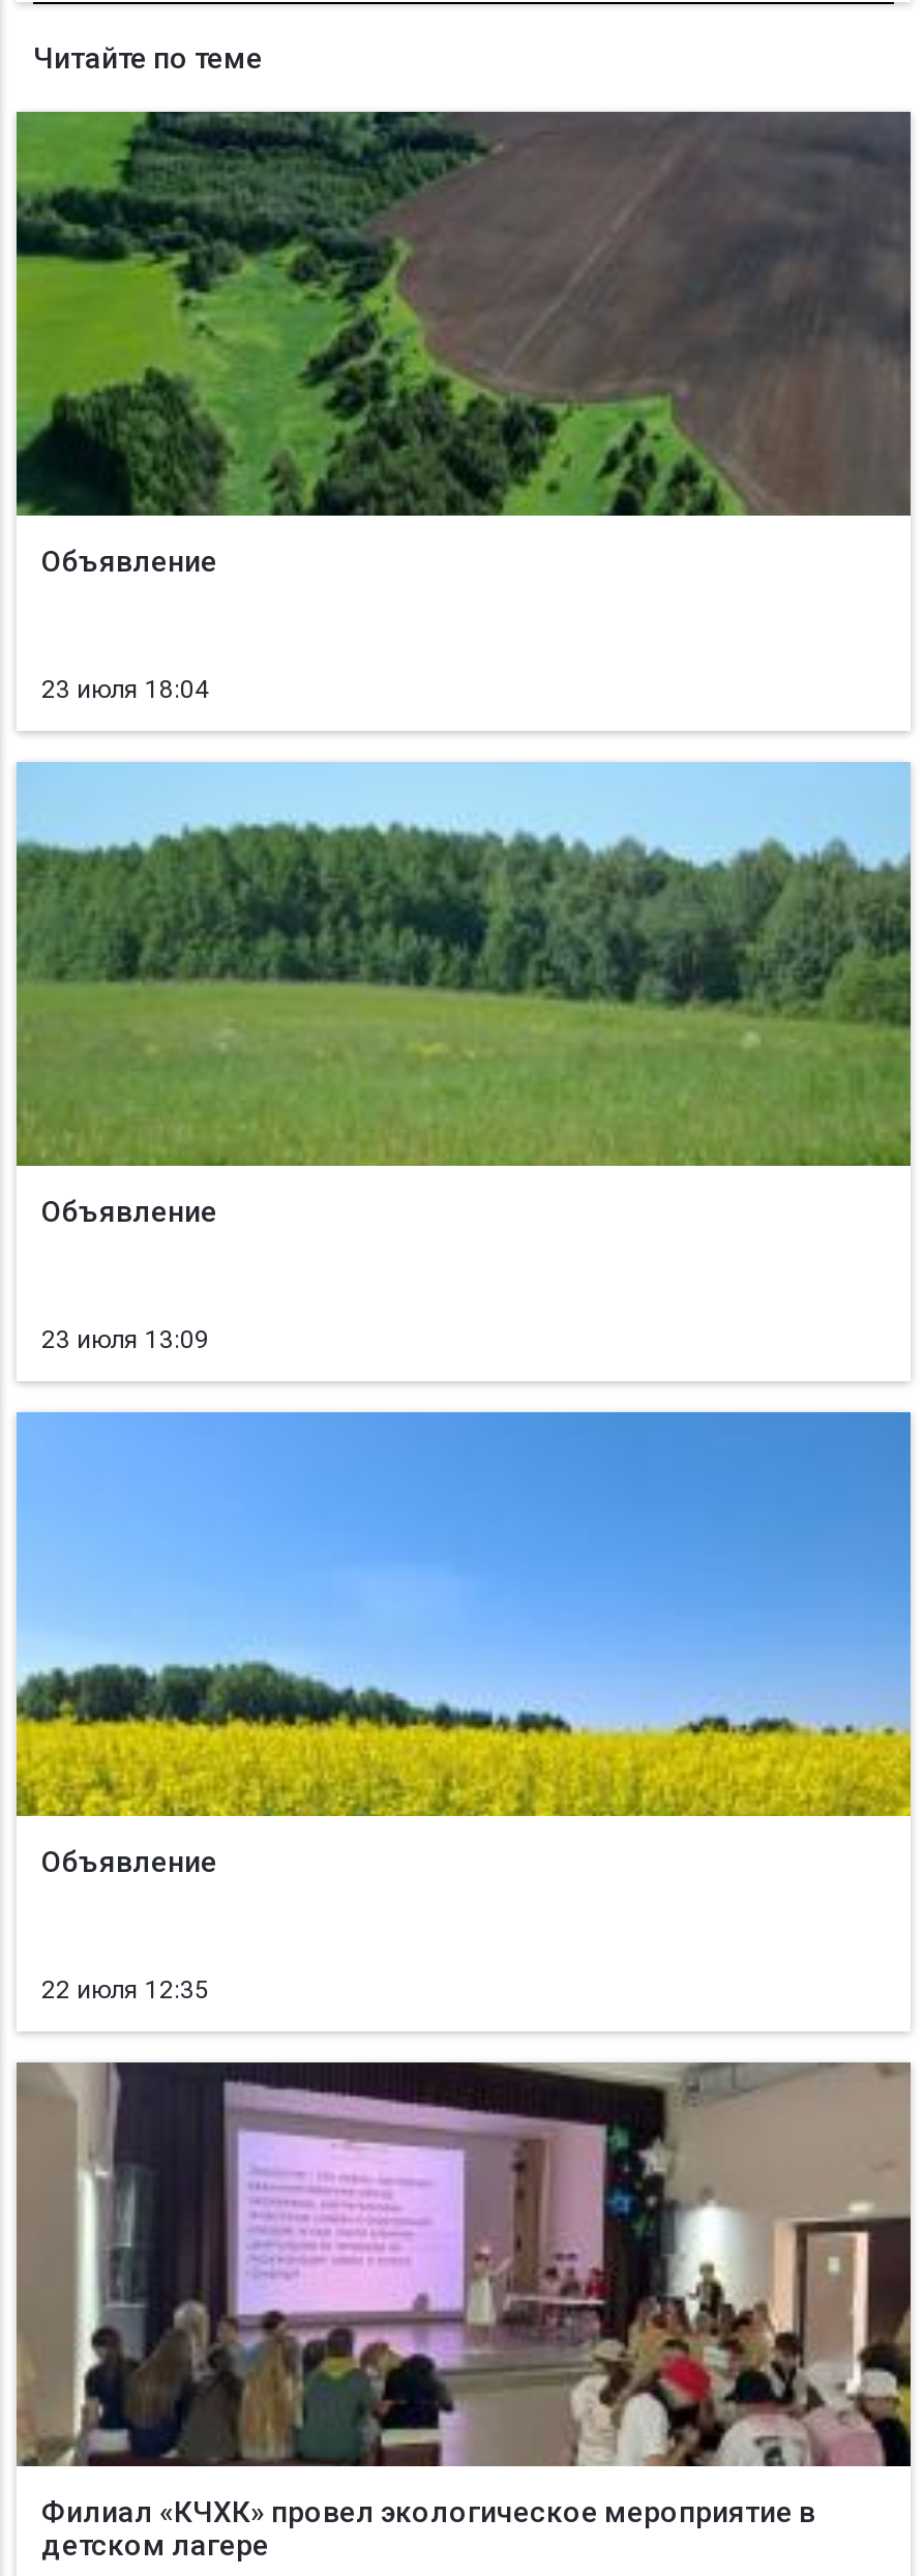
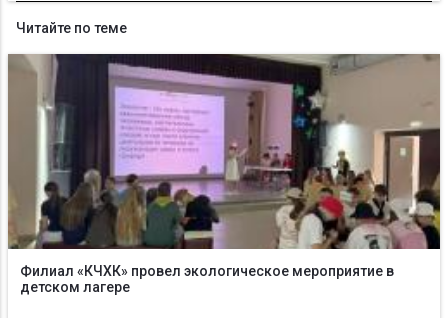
- [image]
- Объявление

- 23 июля 18:04

- [image]
- Объявление

- 23 июля 13:09

- [image]
- Объявление

- 22 июля 12:35
